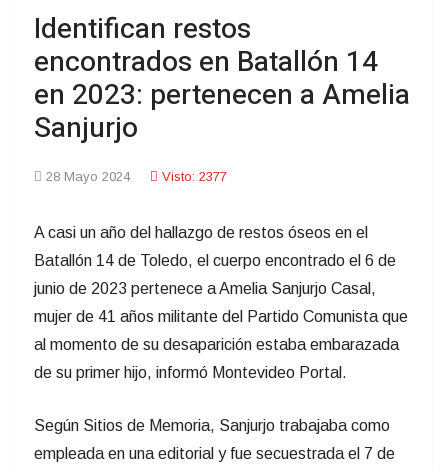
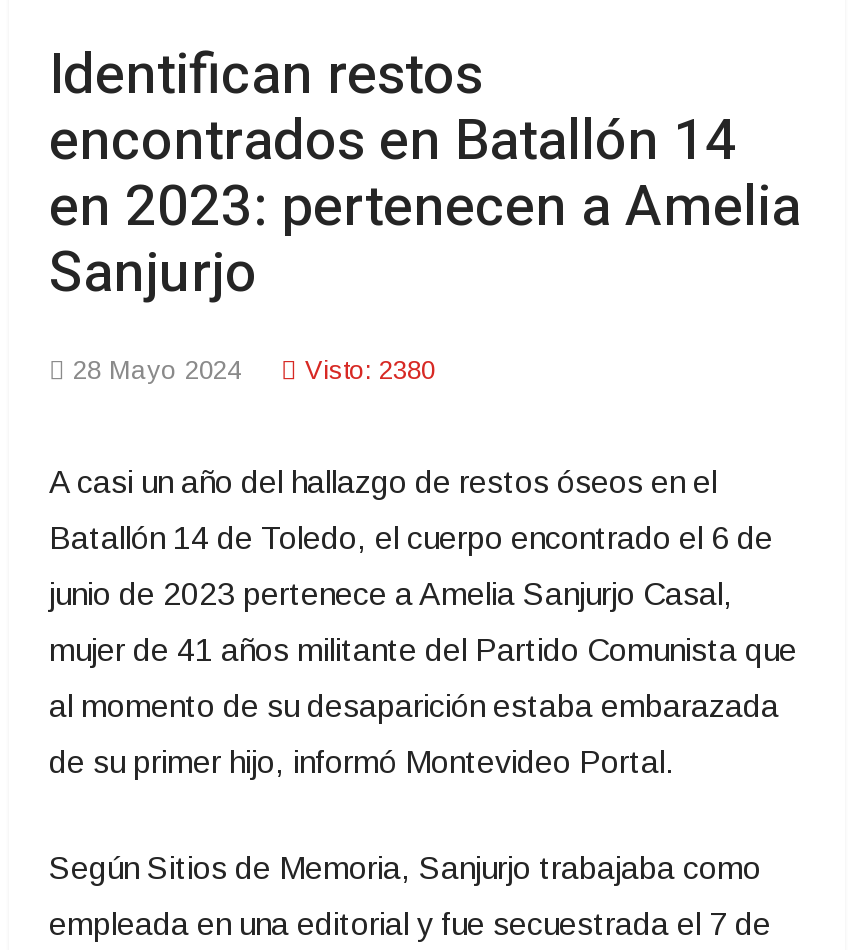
- Visto: 2377
+ Visto: 2380
